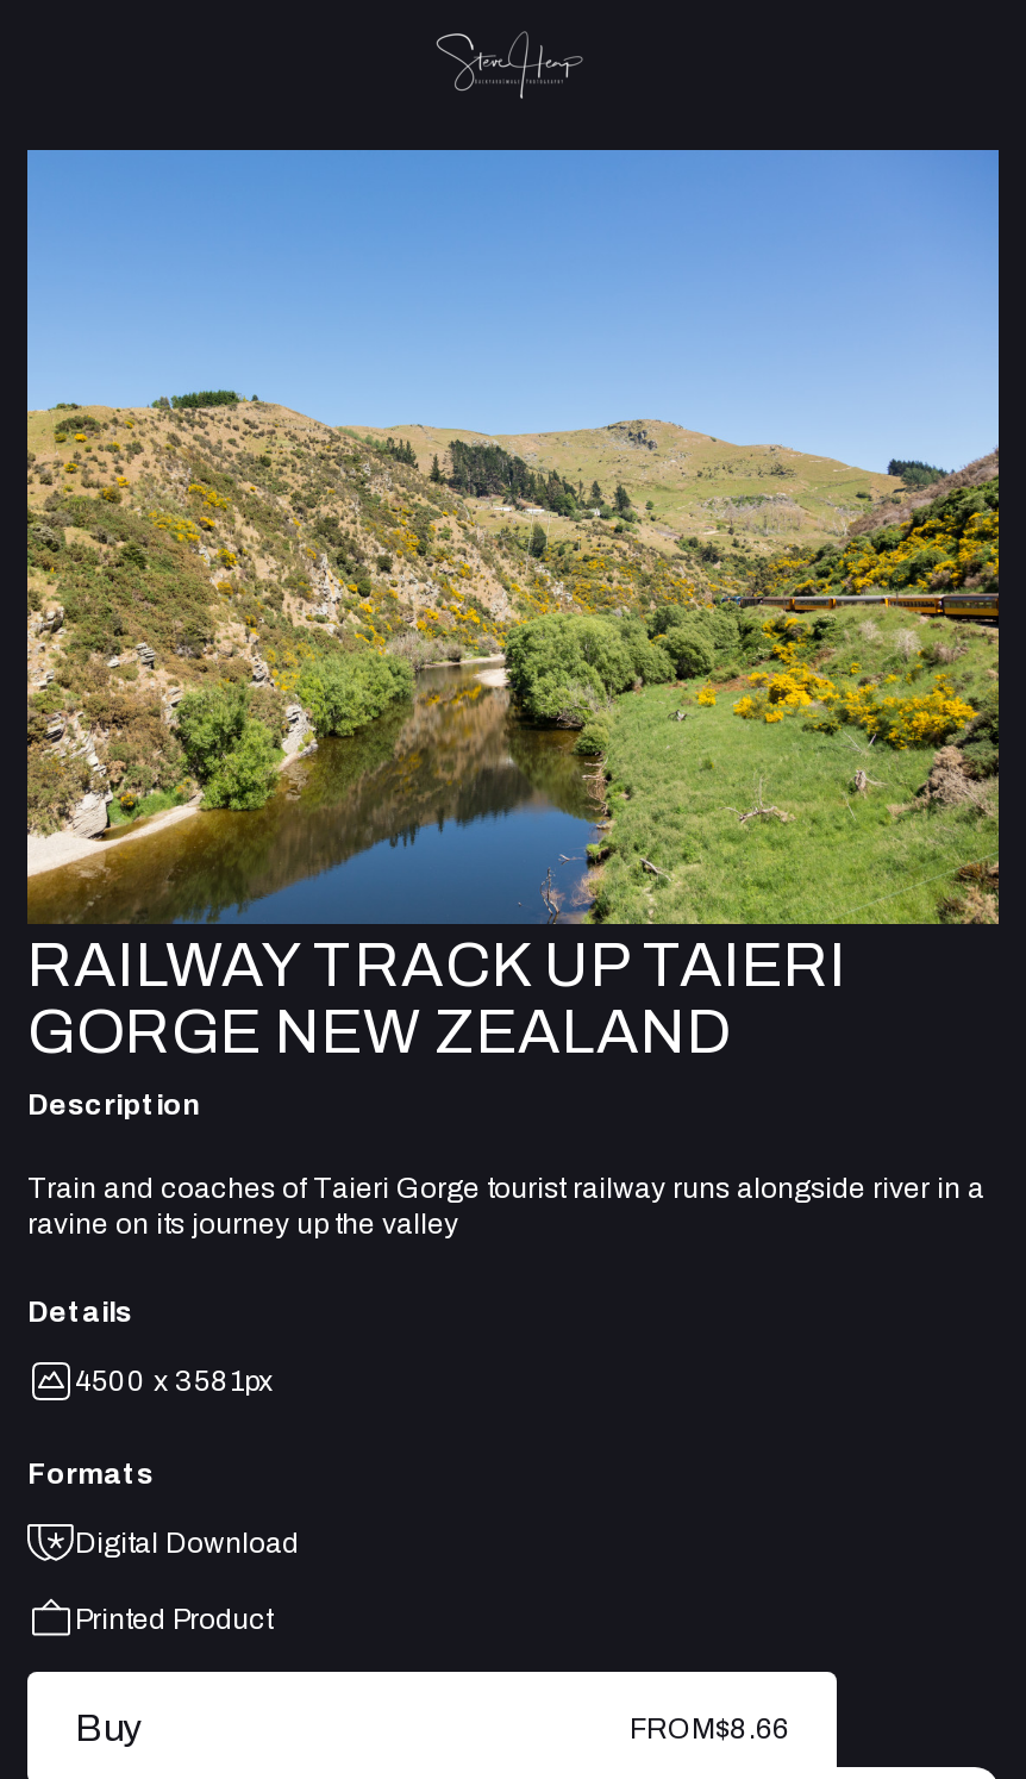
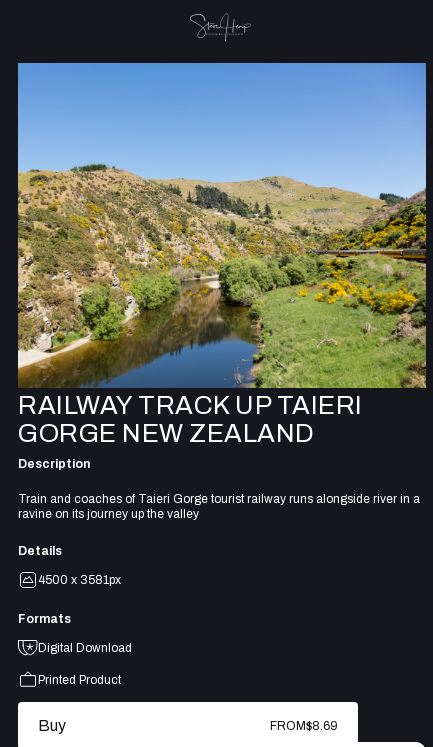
- FROM$8.66
+ FROM$8.69
